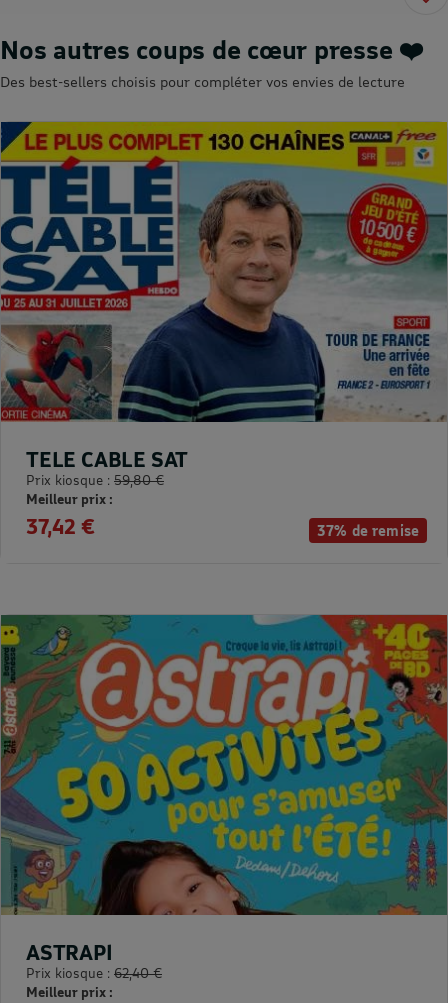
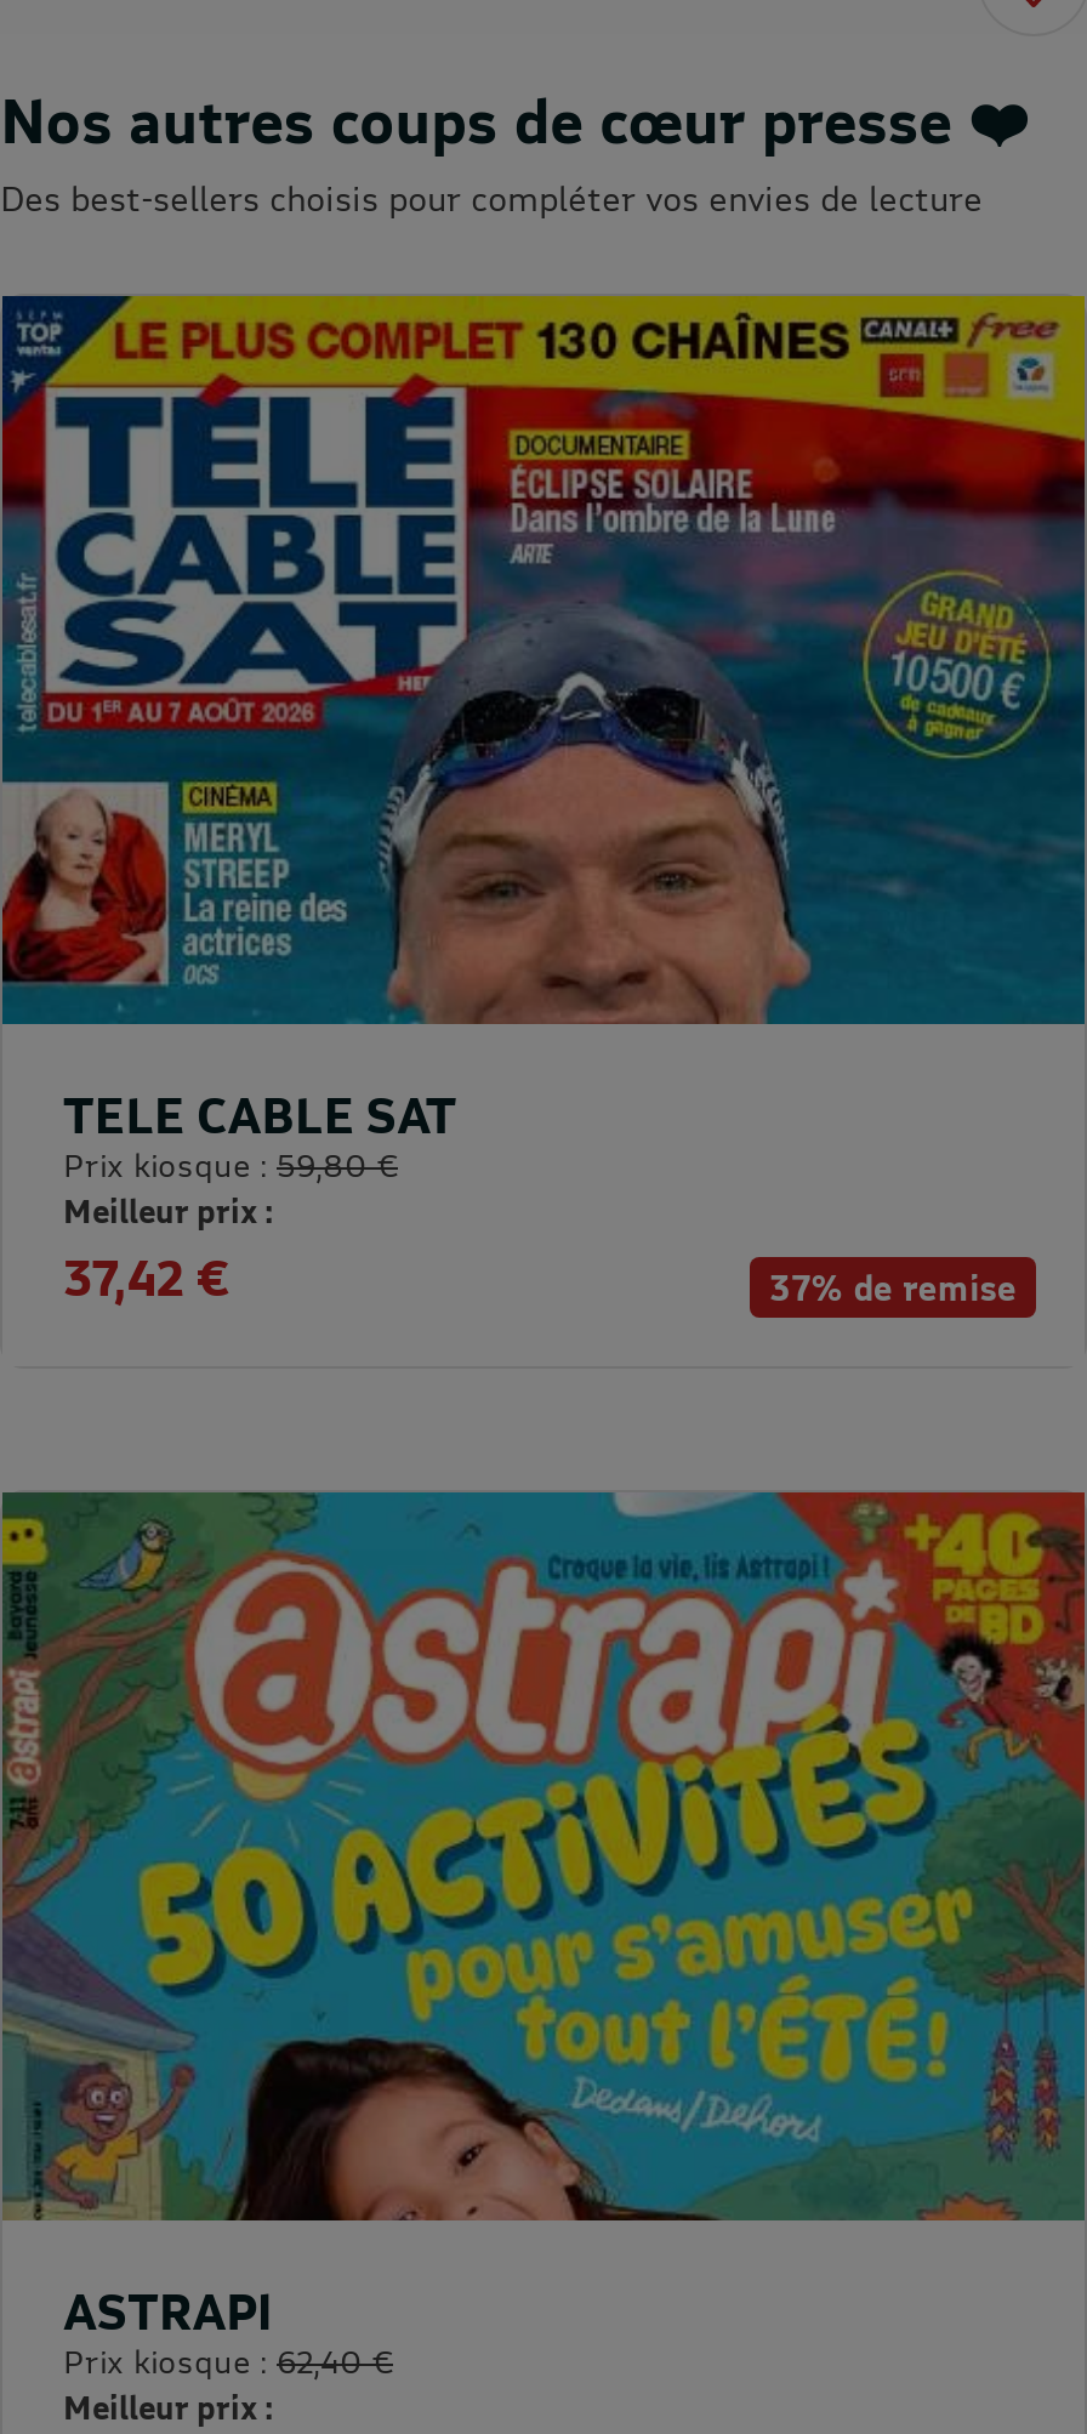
- [image]
+ [image]
